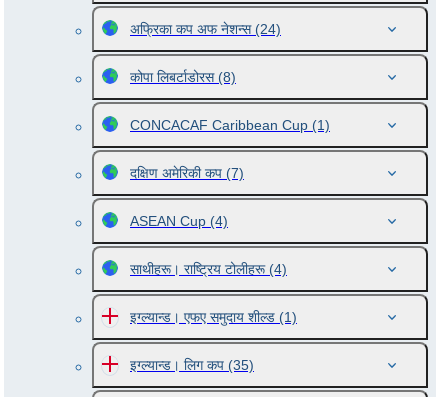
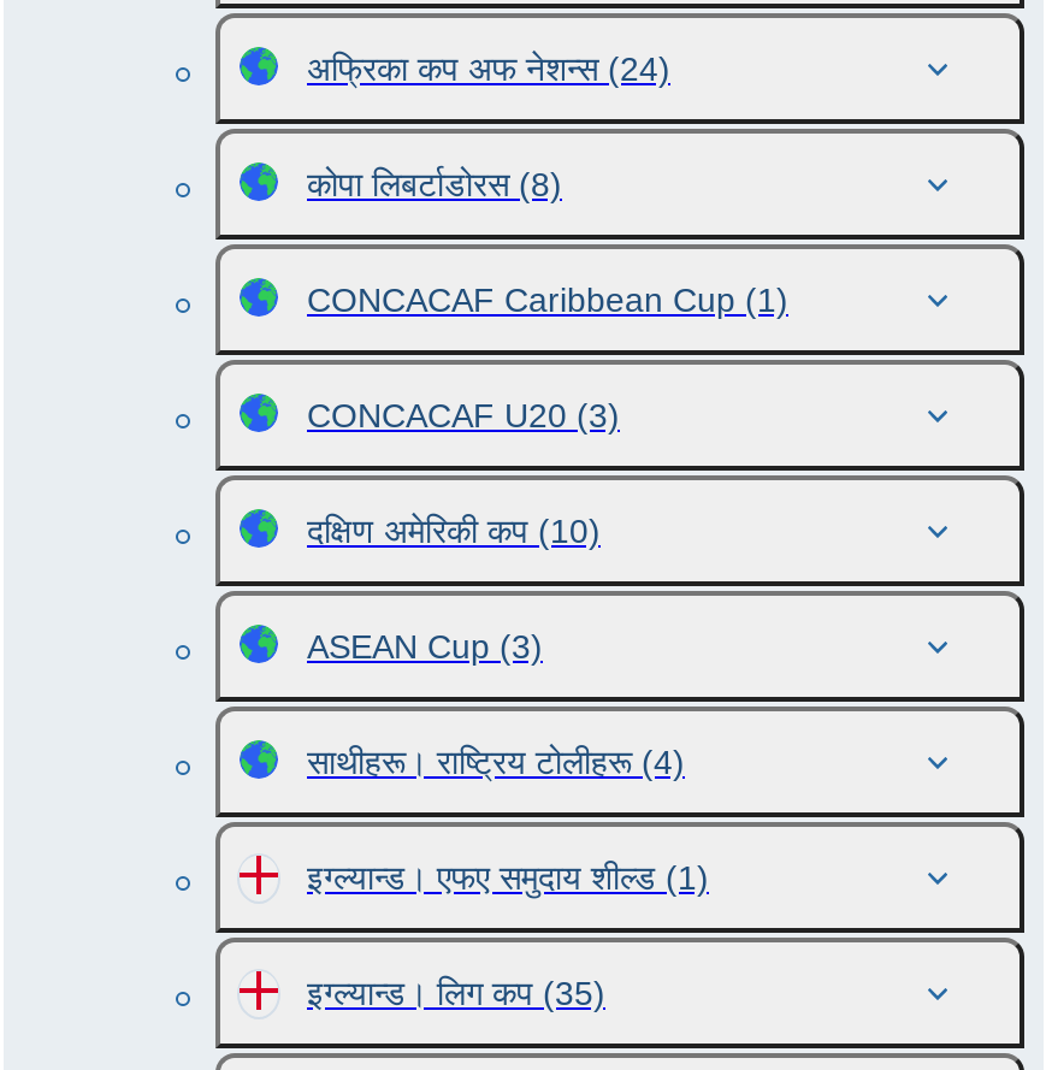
- दक्षिण अमेरिकी कप (7)
- ASEAN Cup (4)
+ CONCACAF U20 (3)
+ दक्षिण अमेरिकी कप (10)
+ ASEAN Cup (3)
